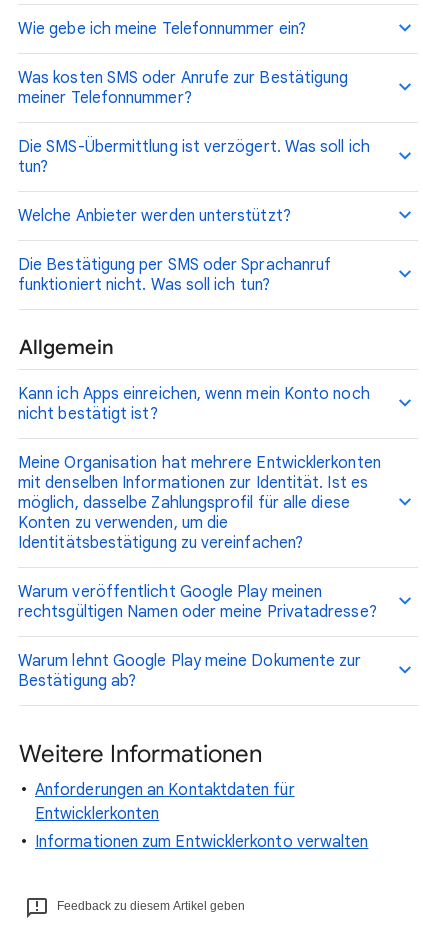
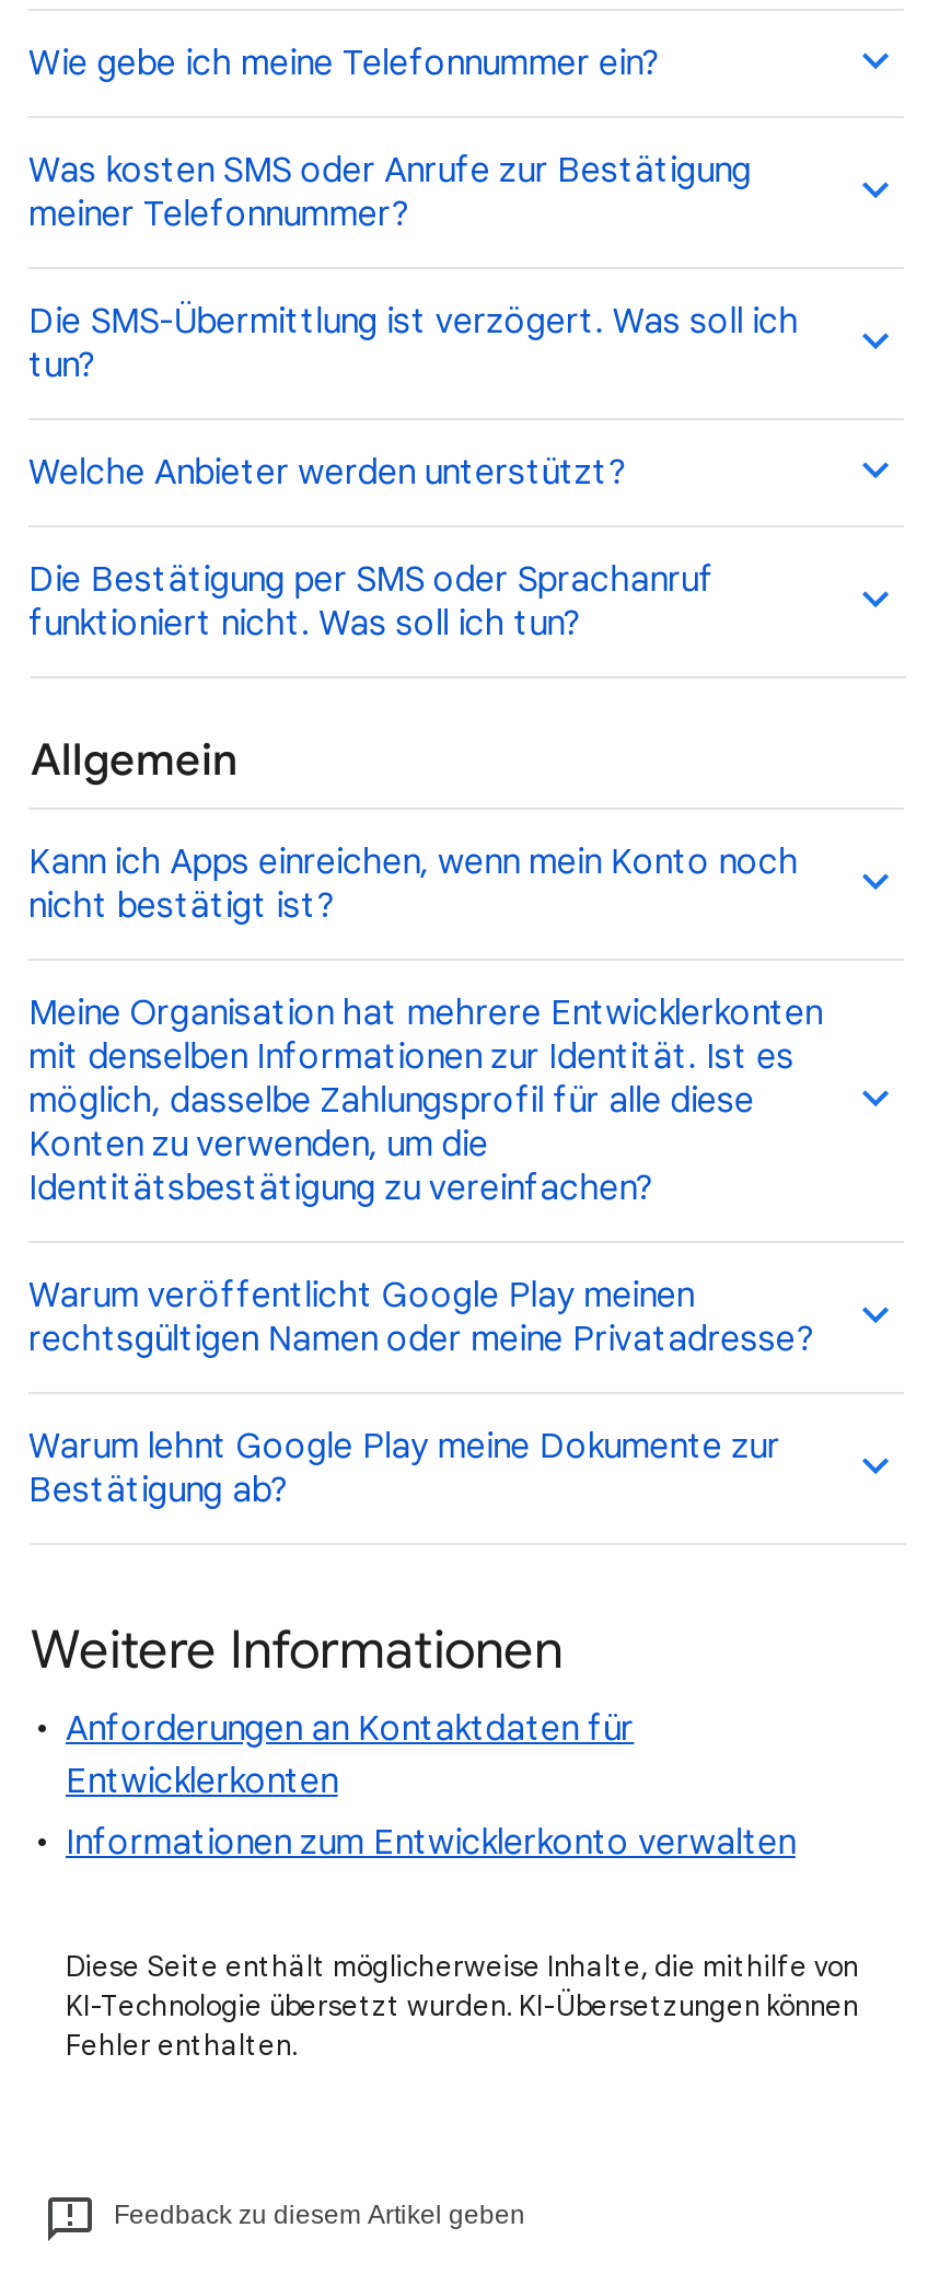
+ Diese Seite enthält möglicherweise Inhalte, die mithilfe von
+ KI-Technologie übersetzt wurden. KI-Übersetzungen können
+ Fehler enthalten.
